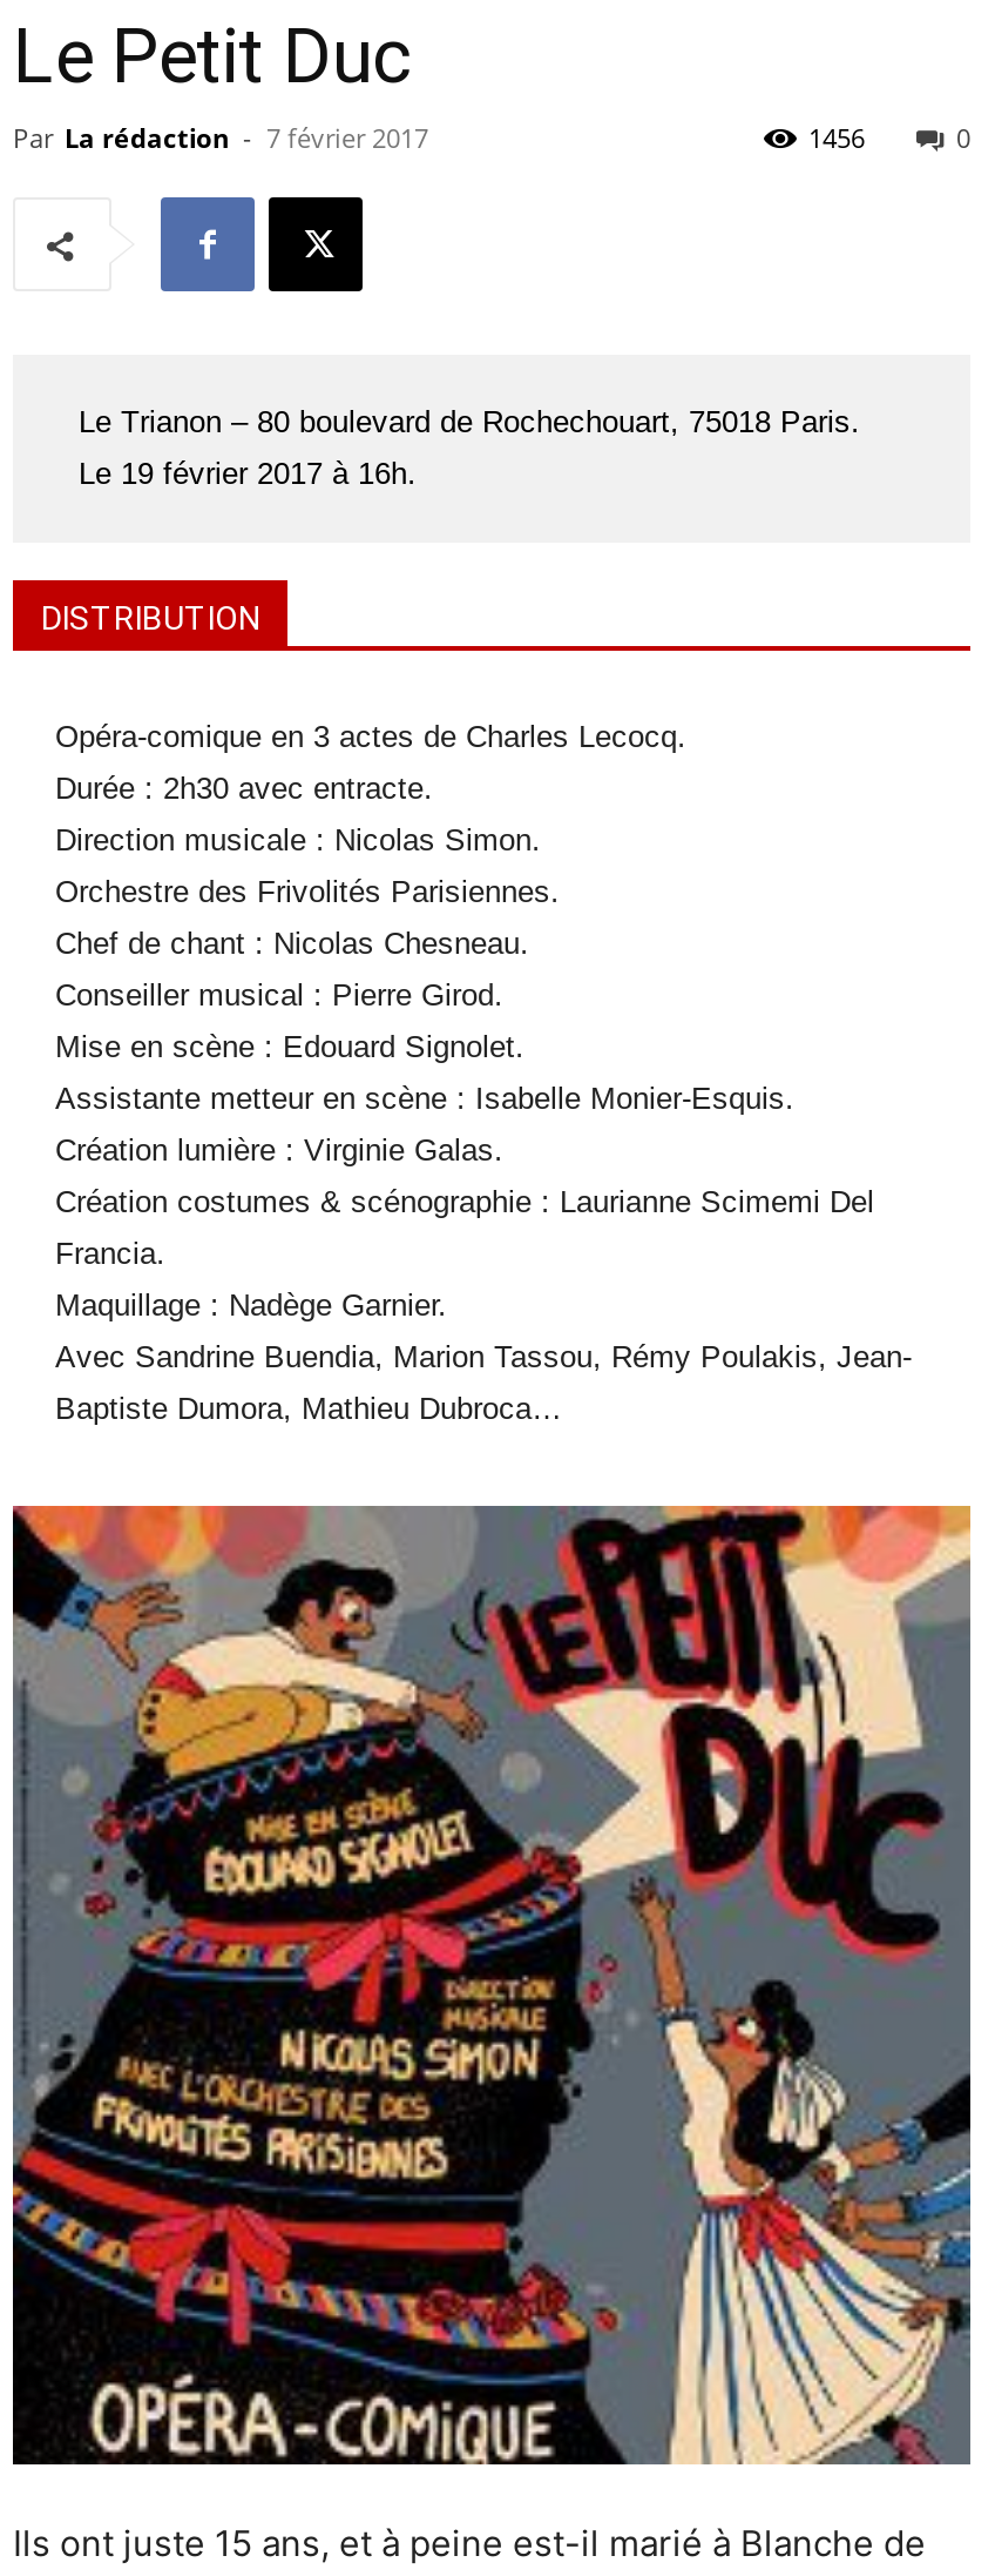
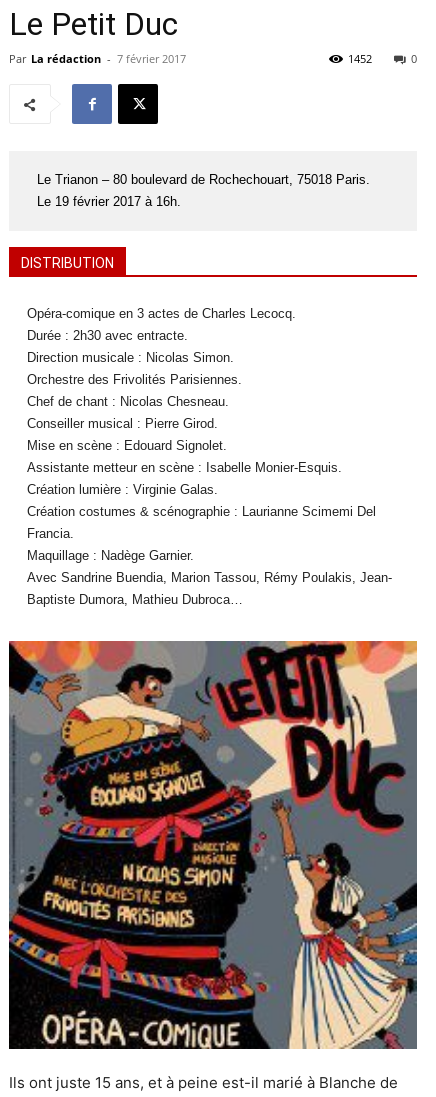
- 1456
+ 1452
